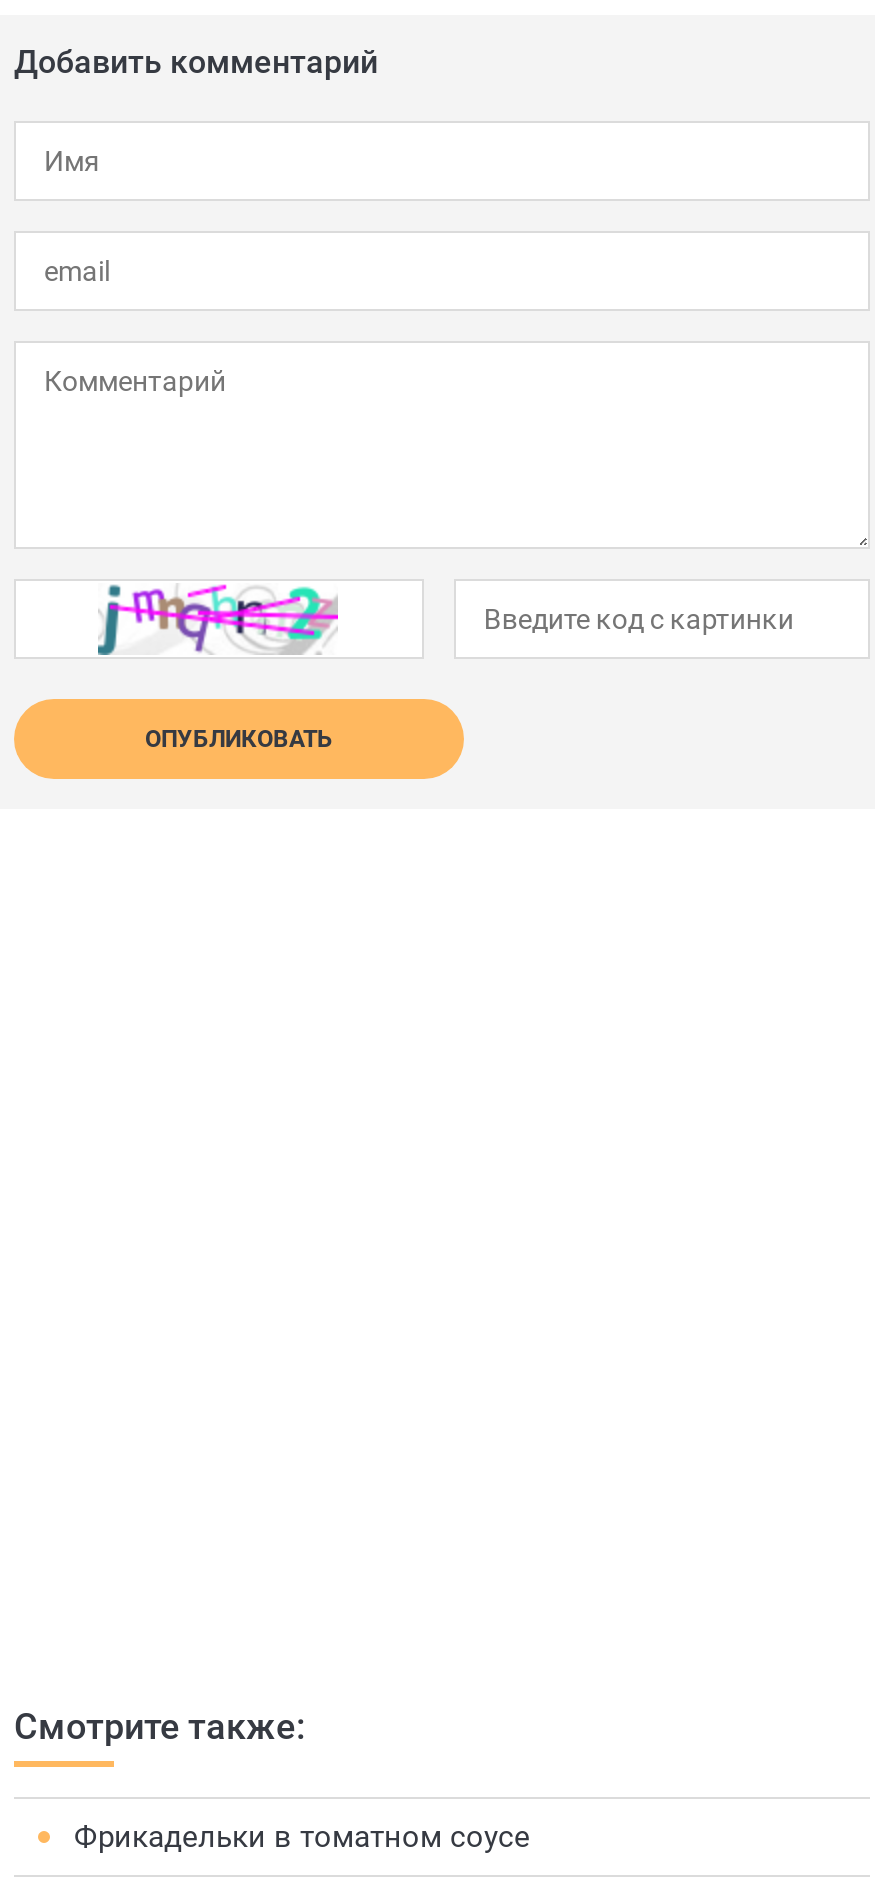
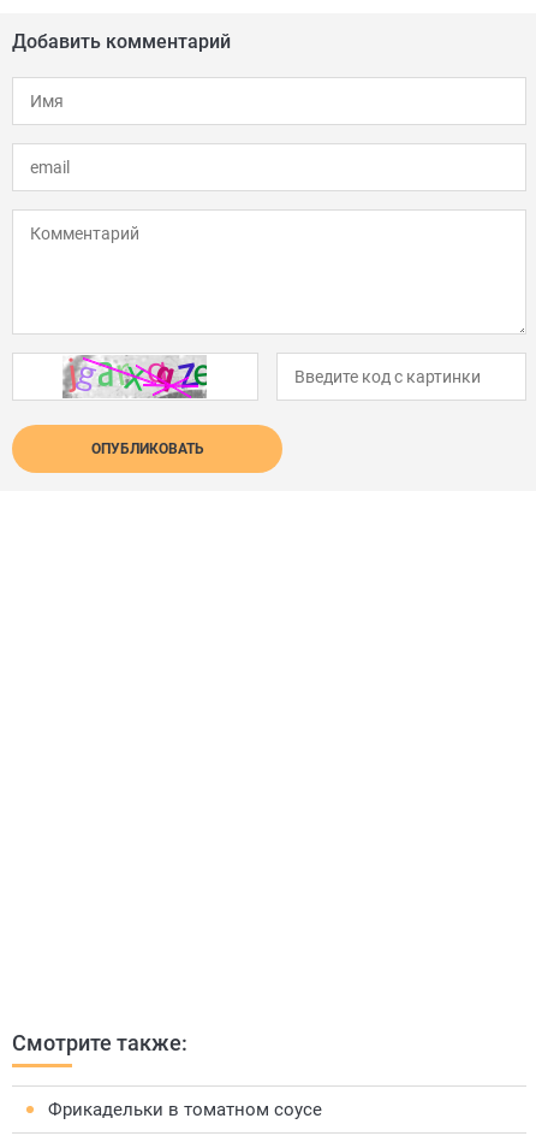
- [image]
+ [image]
